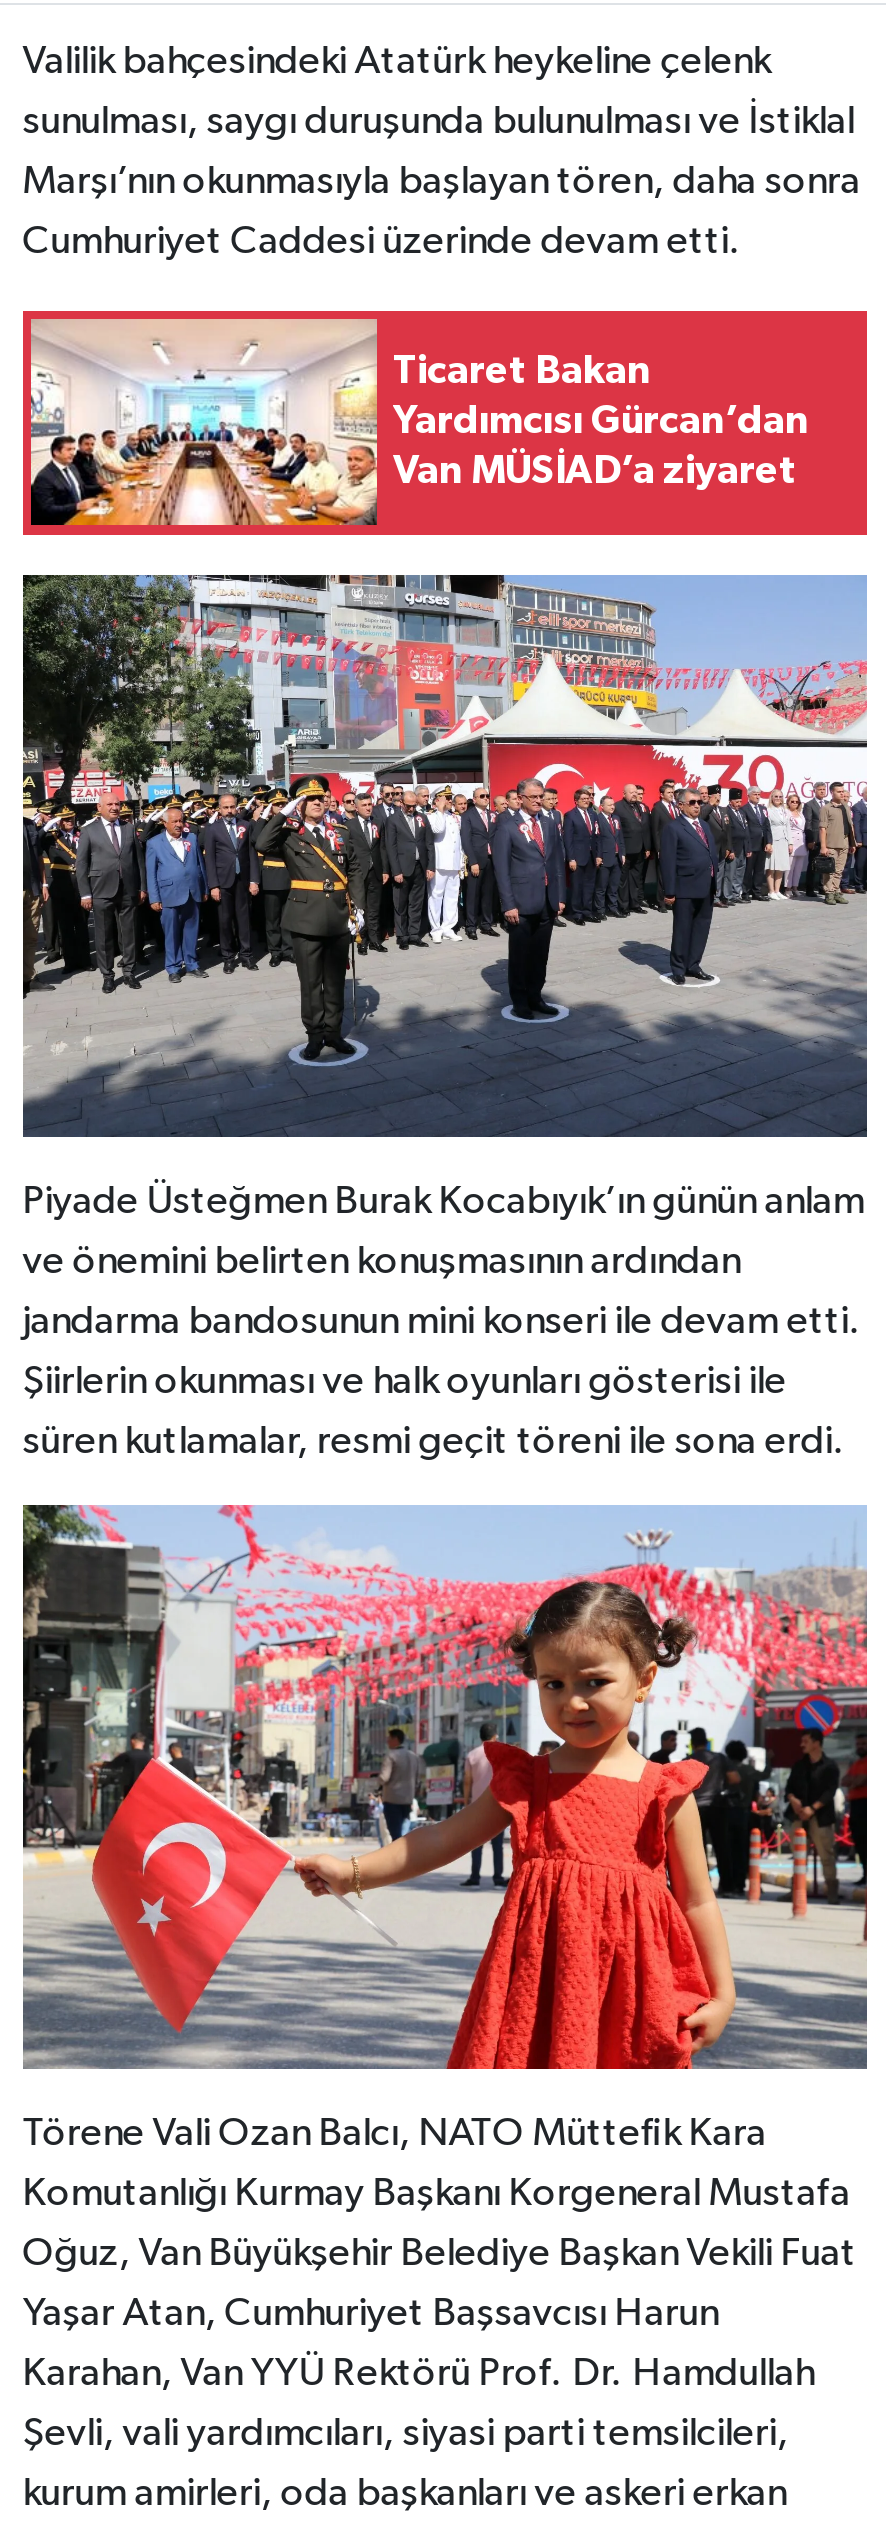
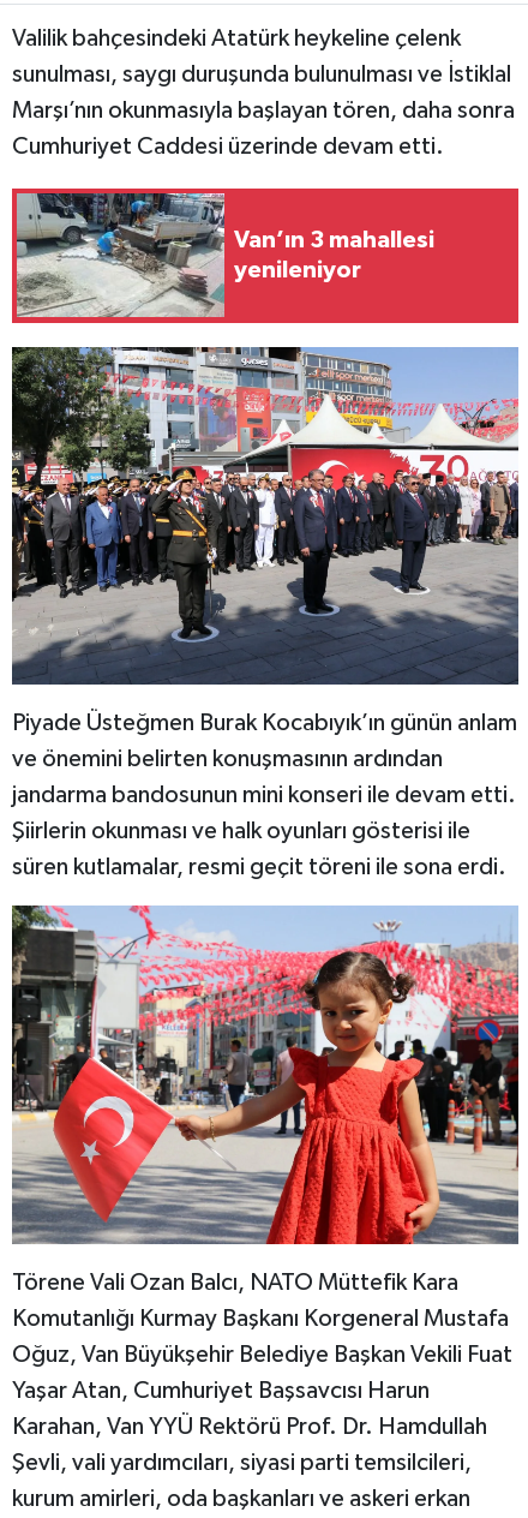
- [image]
- Ticaret Bakan
- Yardımcısı Gürcan’dan
- Van MÜSİAD’a ziyaret
+ [image]
+ Van’ın 3 mahallesi
+ yenileniyor
